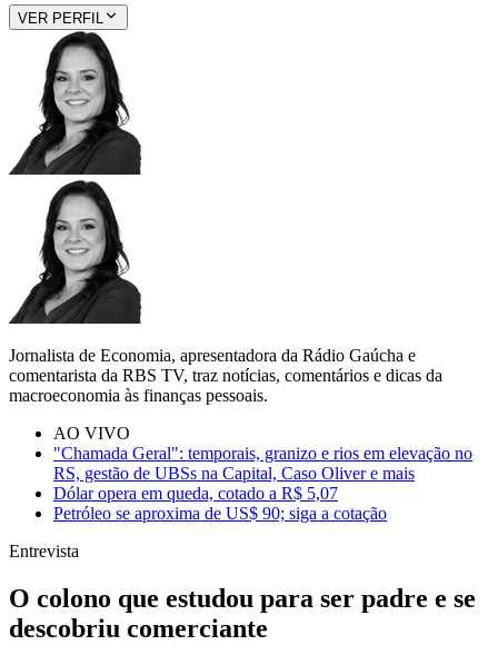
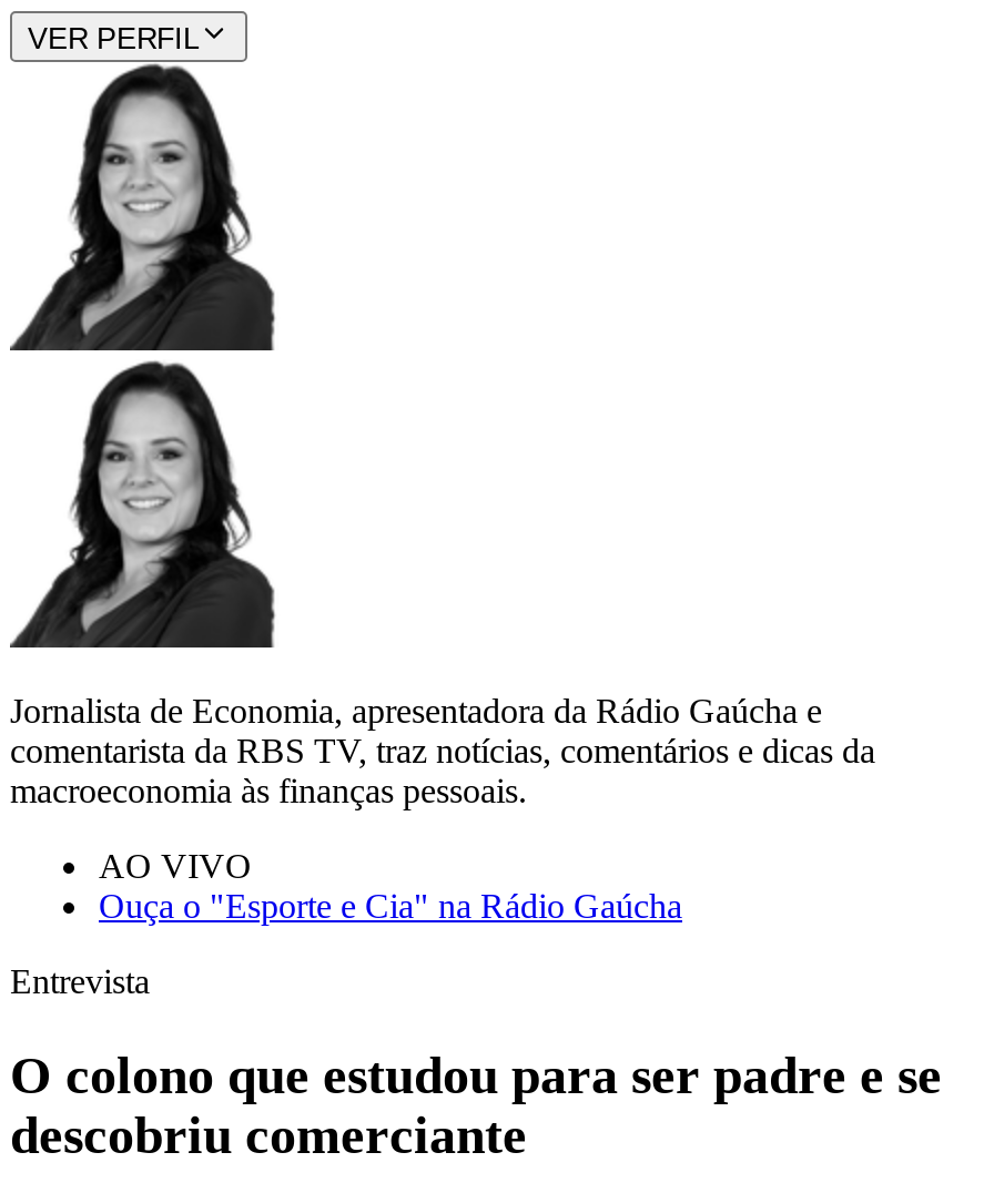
- "Chamada Geral": temporais, granizo e rios em elevação no
- RS, gestão de UBSs na Capital, Caso Oliver e mais
- Dólar opera em queda, cotado a R$ 5,07
- Petróleo se aproxima de US$ 90; siga a cotação
+ Ouça o "Esporte e Cia" na Rádio Gaúcha
